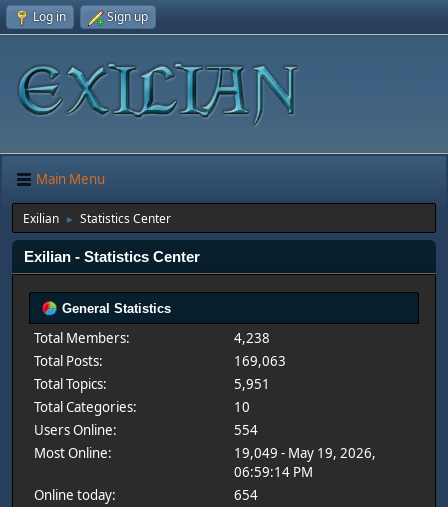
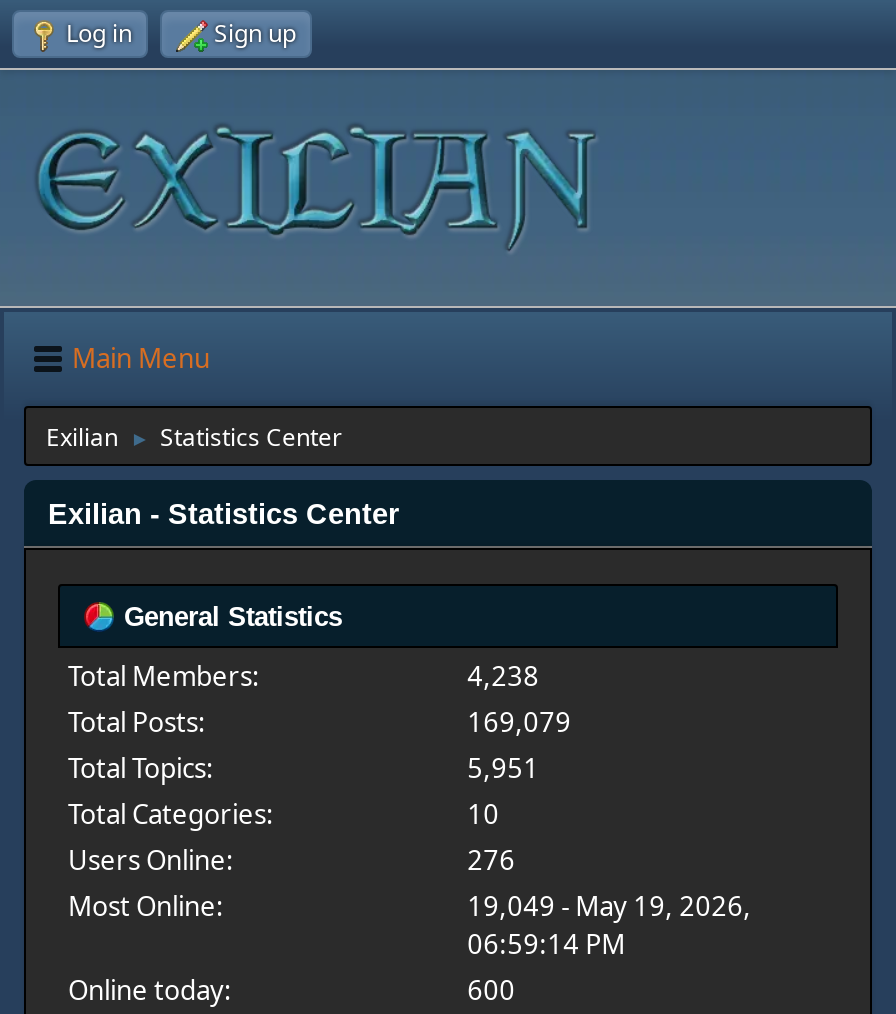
- 169,063
+ 169,079

- 554
+ 276

- 654
+ 600
